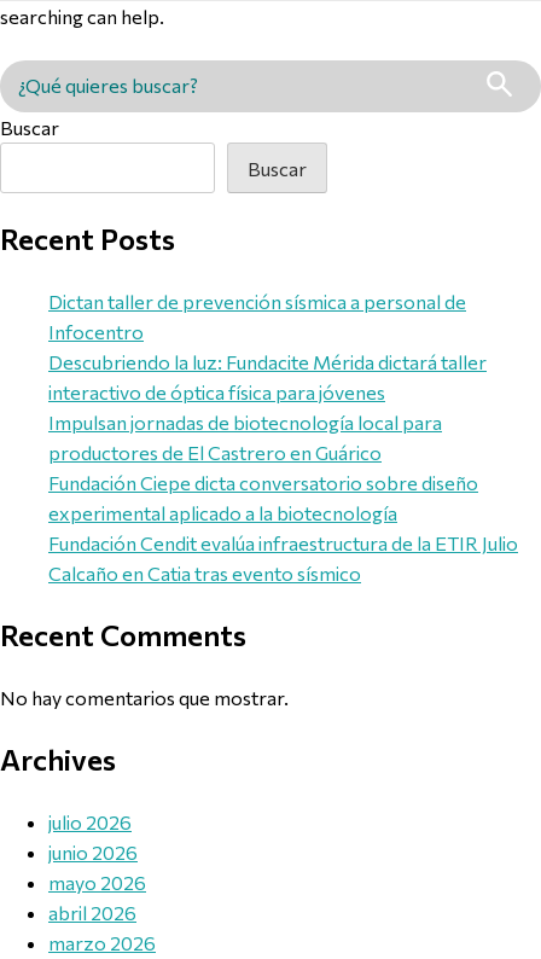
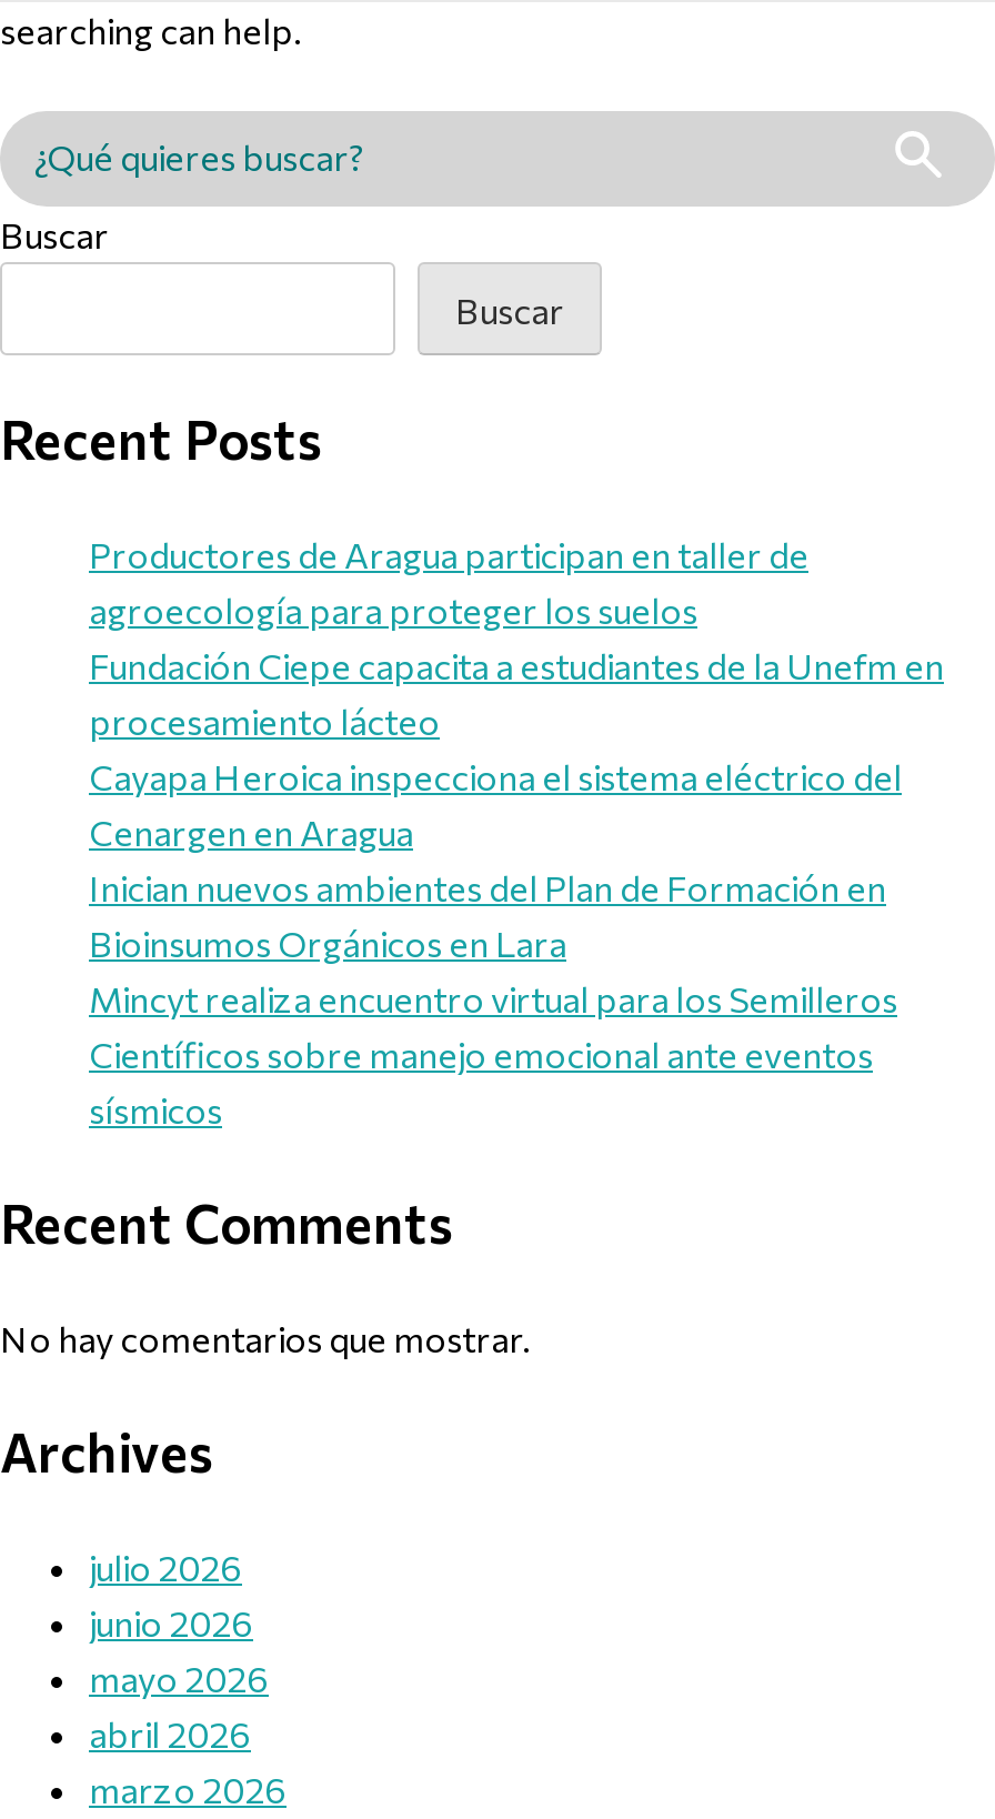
- Dictan taller de prevención sísmica a personal de
- Infocentro
- Descubriendo la luz: Fundacite Mérida dictará taller
- interactivo de óptica física para jóvenes
- Impulsan jornadas de biotecnología local para
- productores de El Castrero en Guárico
- Fundación Ciepe dicta conversatorio sobre diseño
- experimental aplicado a la biotecnología
- Fundación Cendit evalúa infraestructura de la ETIR Julio
- Calcaño en Catia tras evento sísmico
+ Productores de Aragua participan en taller de
+ agroecología para proteger los suelos
+ Fundación Ciepe capacita a estudiantes de la Unefm en
+ procesamiento lácteo
+ Cayapa Heroica inspecciona el sistema eléctrico del
+ Cenargen en Aragua
+ Inician nuevos ambientes del Plan de Formación en
+ Bioinsumos Orgánicos en Lara
+ Mincyt realiza encuentro virtual para los Semilleros
+ Científicos sobre manejo emocional ante eventos
+ sísmicos
